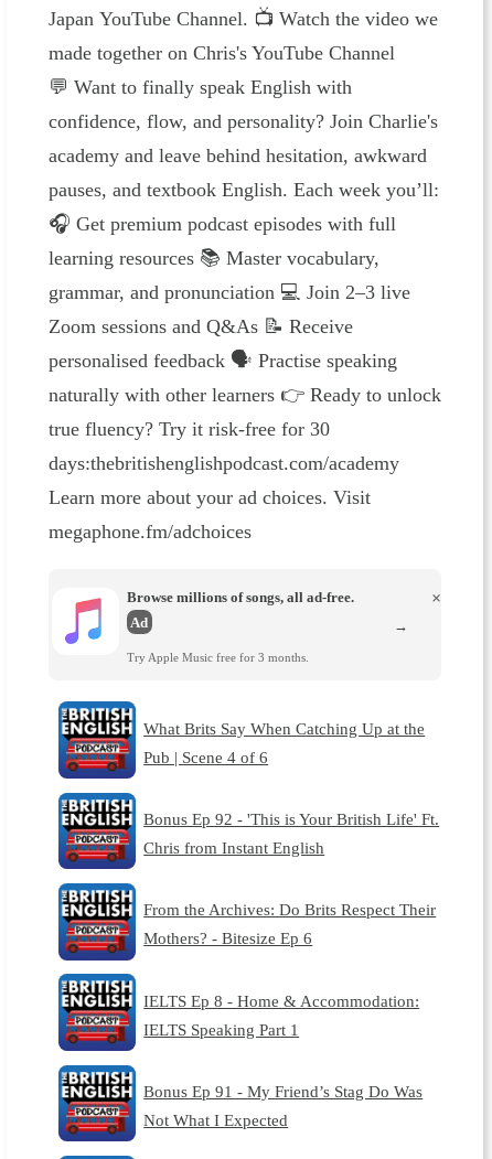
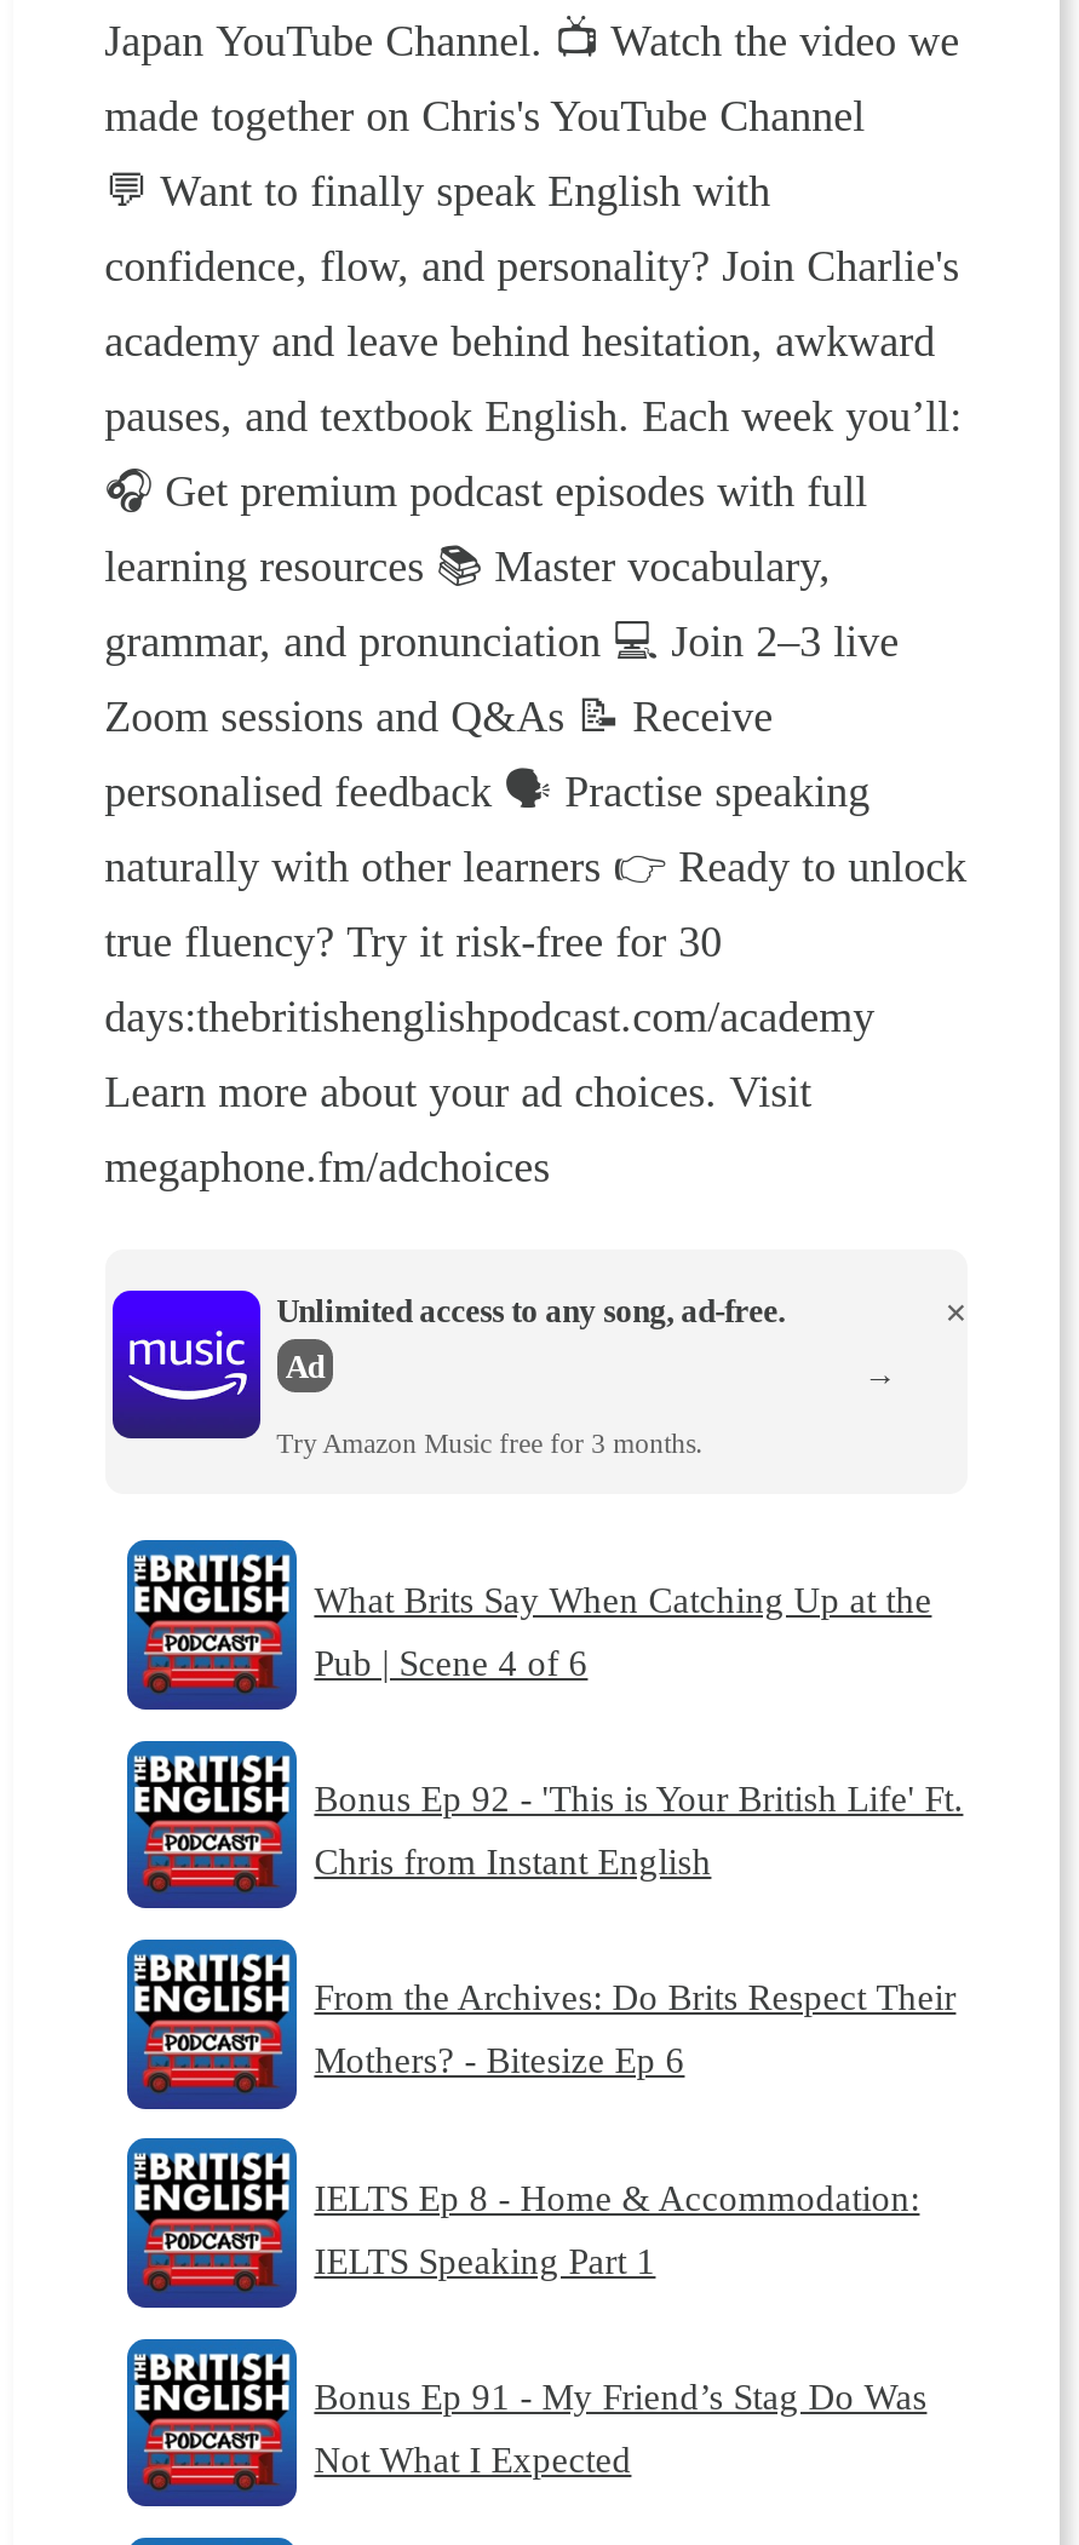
- [image]
- Browse millions of songs, all ad-free.
+ [image]
+ Unlimited access to any song, ad-free.

- Try Apple Music free for 3 months.
+ Try Amazon Music free for 3 months.
